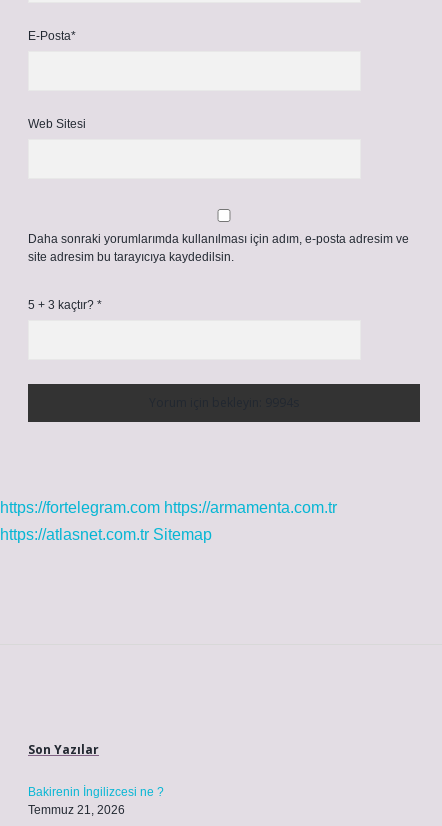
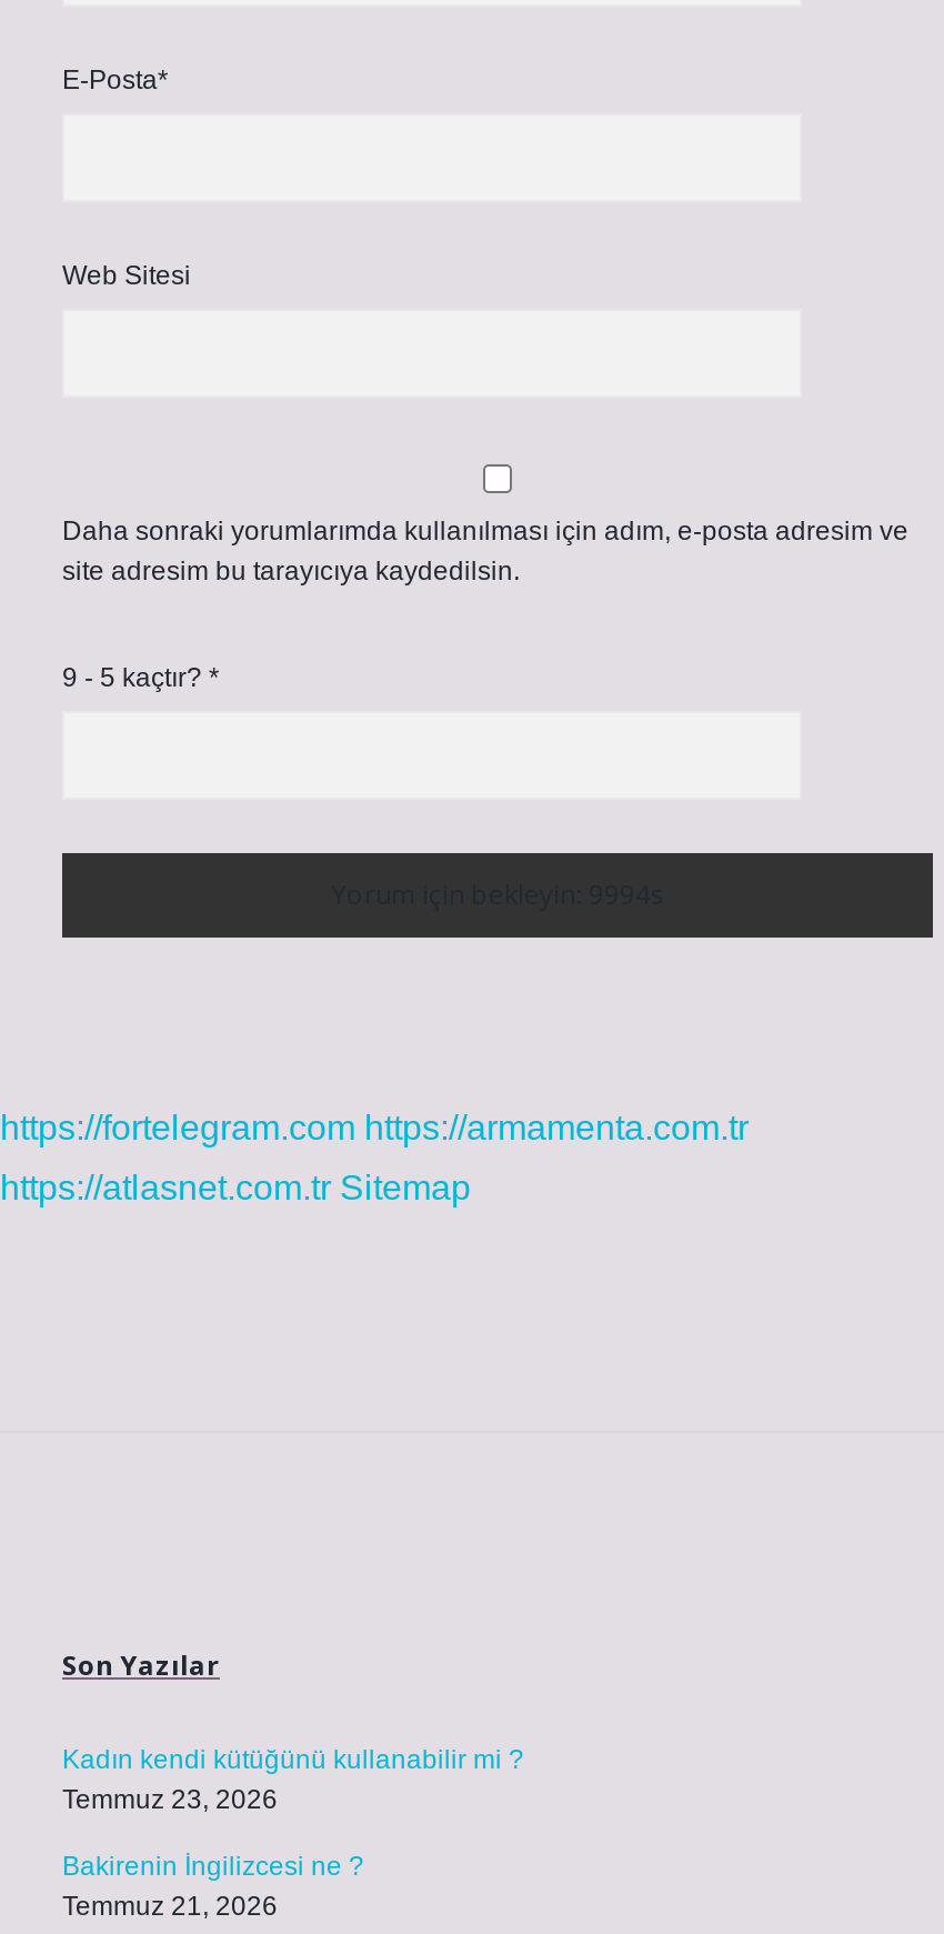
- 5 + 3 kaçtır? *
+ 9 - 5 kaçtır? *

+ Kadın kendi kütüğünü kullanabilir mi ?
+ Temmuz 23, 2026
